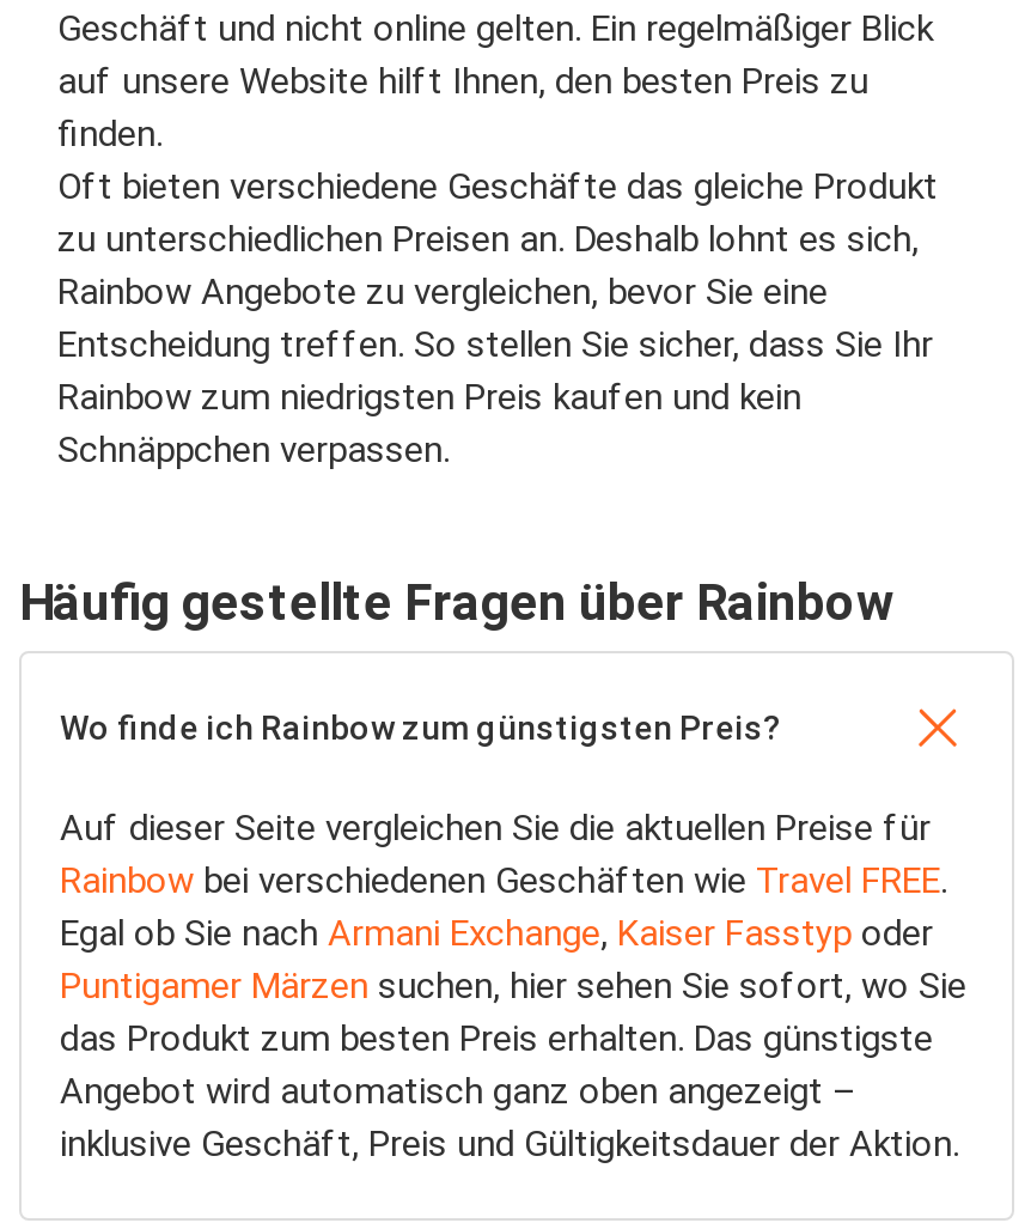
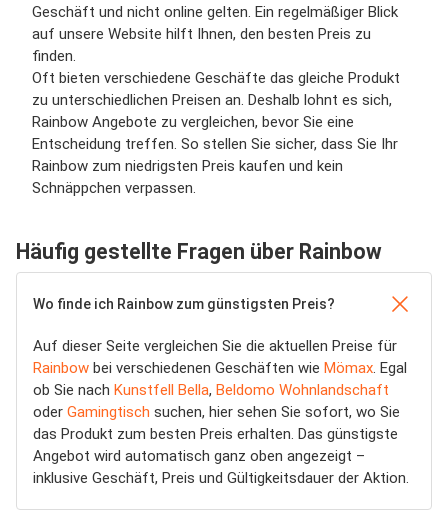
- Rainbow bei verschiedenen Geschäften wie Travel FREE.
- Egal ob Sie nach Armani Exchange, Kaiser Fasstyp oder
- Puntigamer Märzen suchen, hier sehen Sie sofort, wo Sie
+ Rainbow bei verschiedenen Geschäften wie Mömax. Egal
+ ob Sie nach Kunstfell Bella, Beldomo Wohnlandschaft
+ oder Gamingtisch suchen, hier sehen Sie sofort, wo Sie
